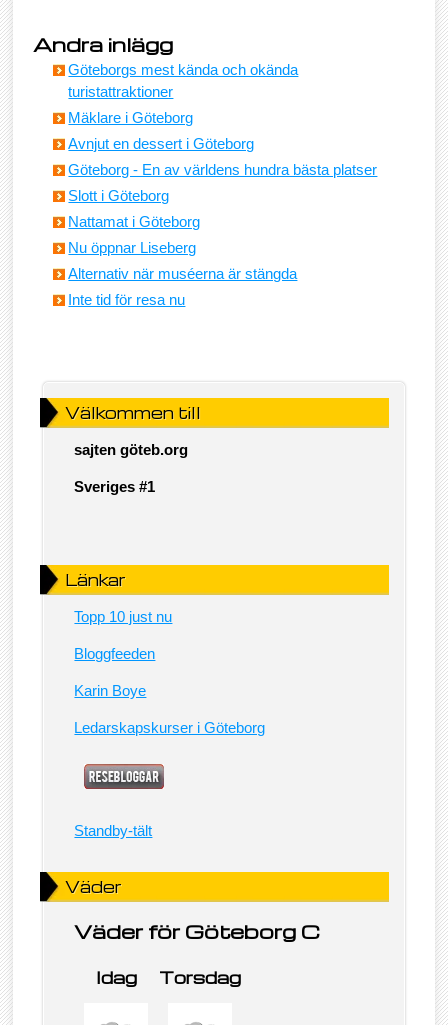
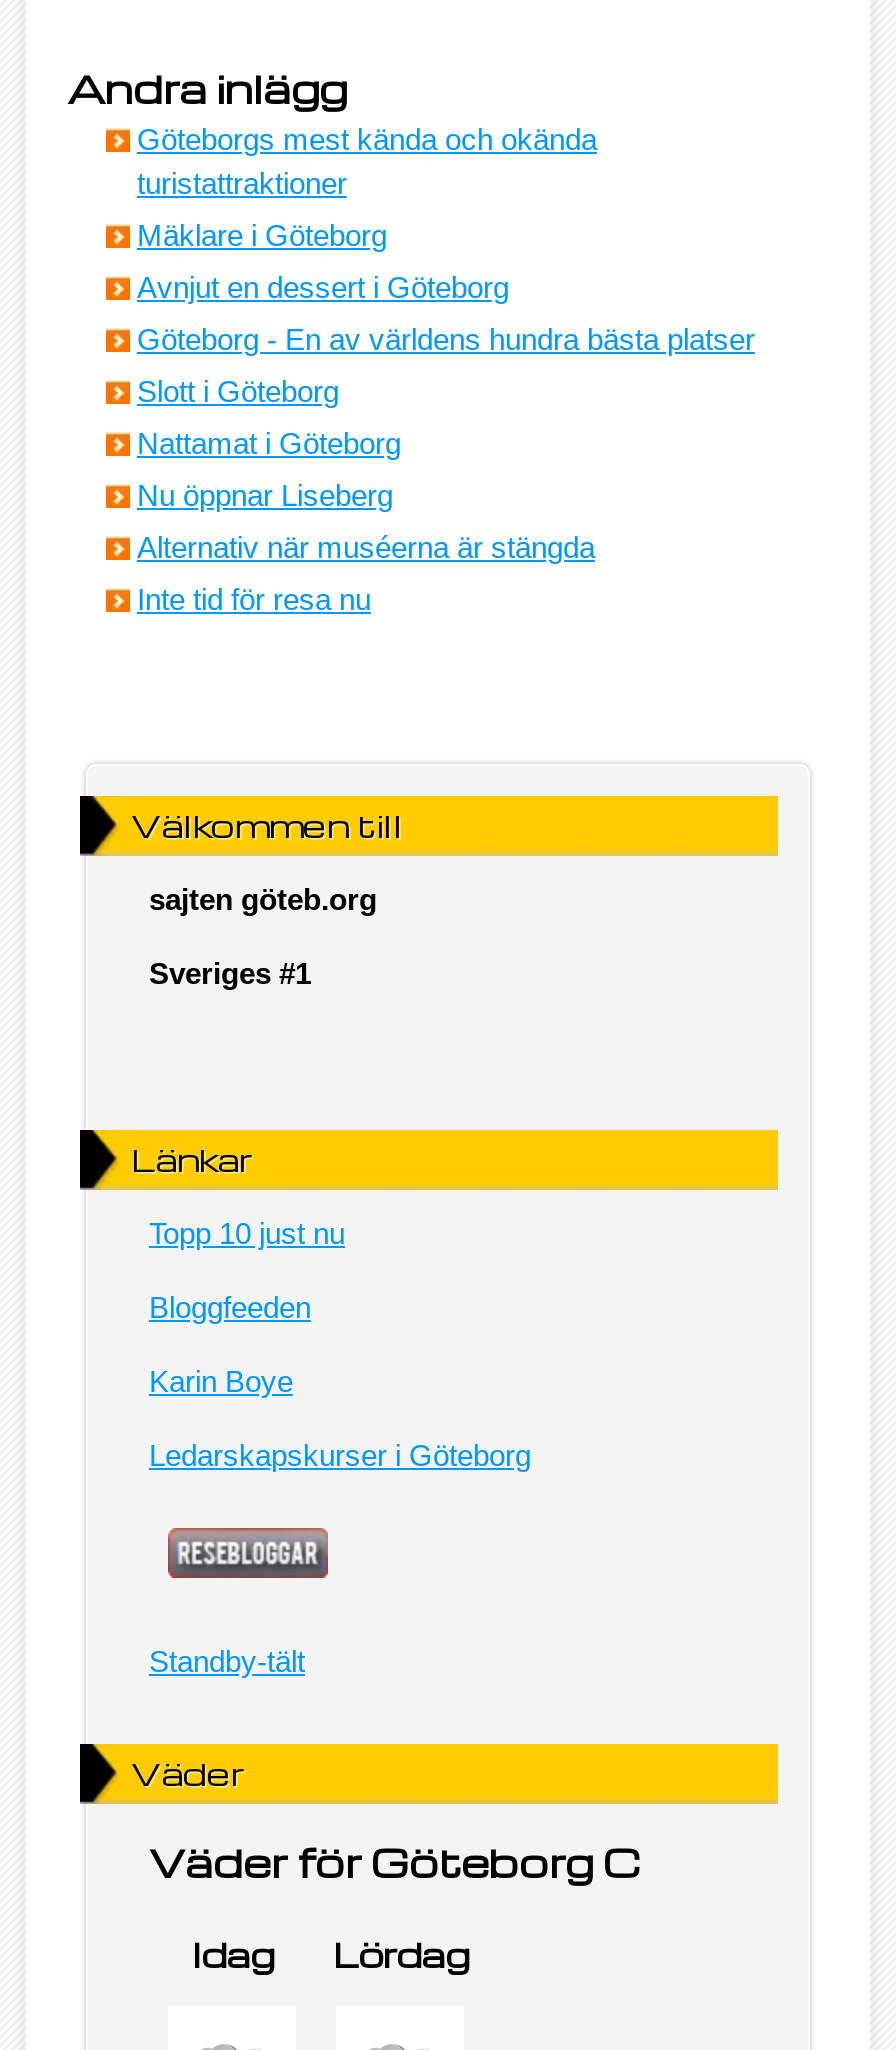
- Torsdag
+ Lördag
